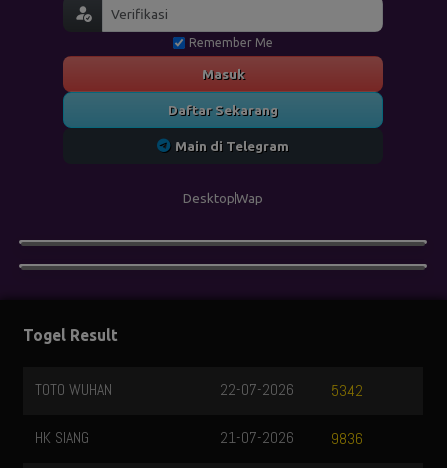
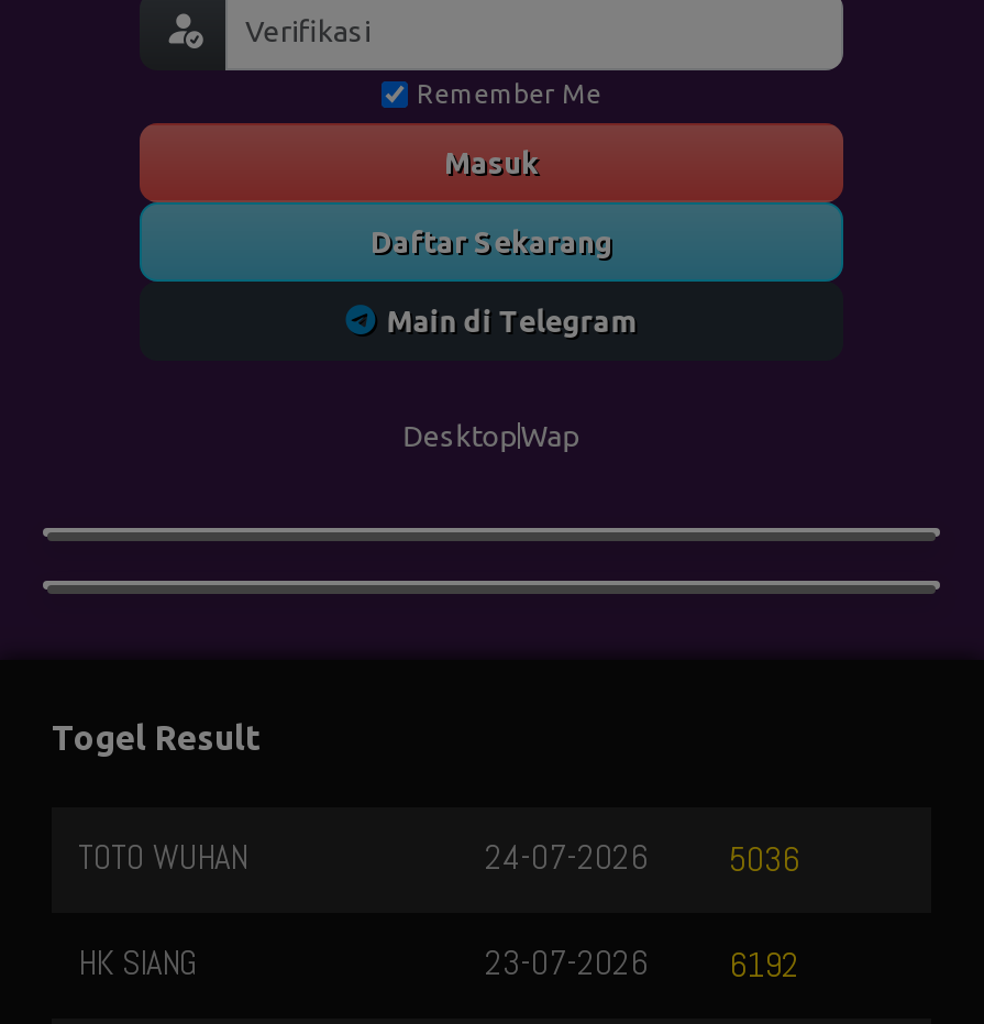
- 22-07-2026
+ 24-07-2026

- 5342
+ 5036

- 21-07-2026
+ 23-07-2026

- 9836
+ 6192
